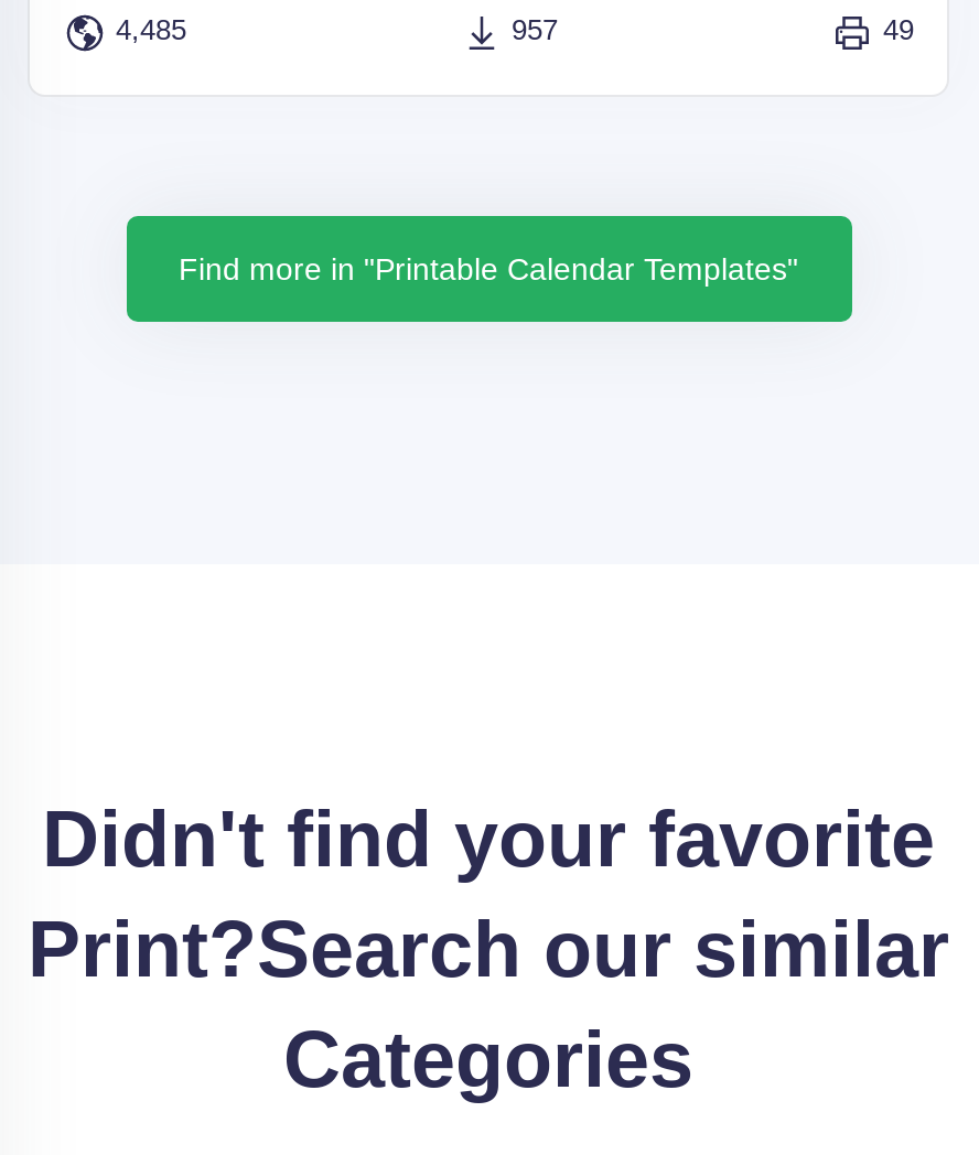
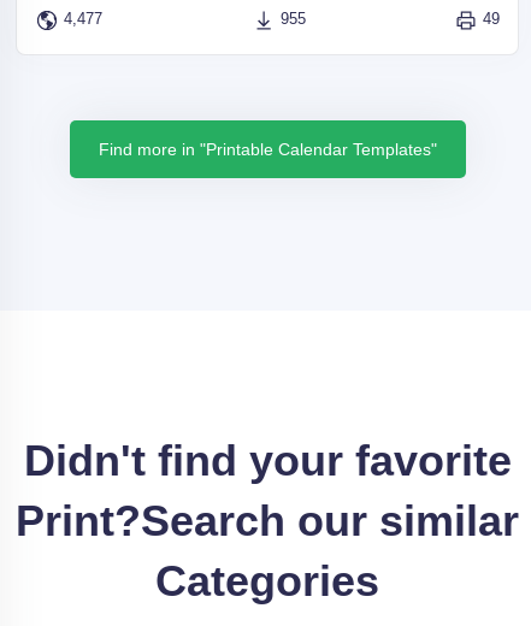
- 4,485
+ 4,477

- 957
+ 955
